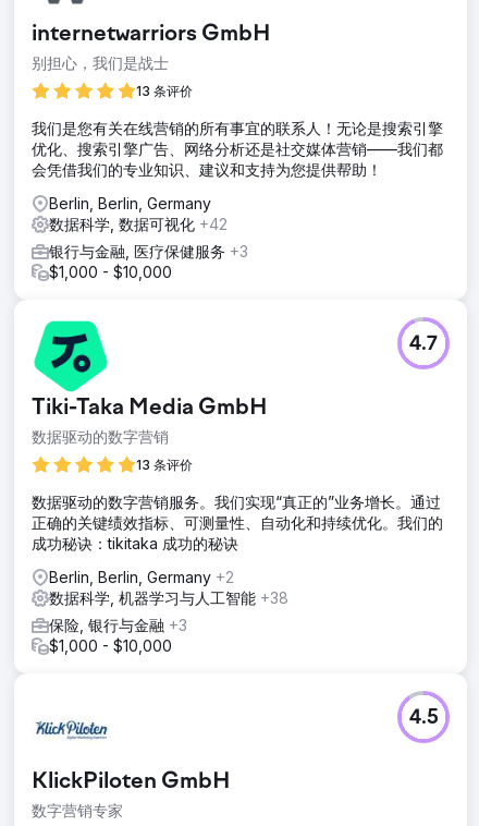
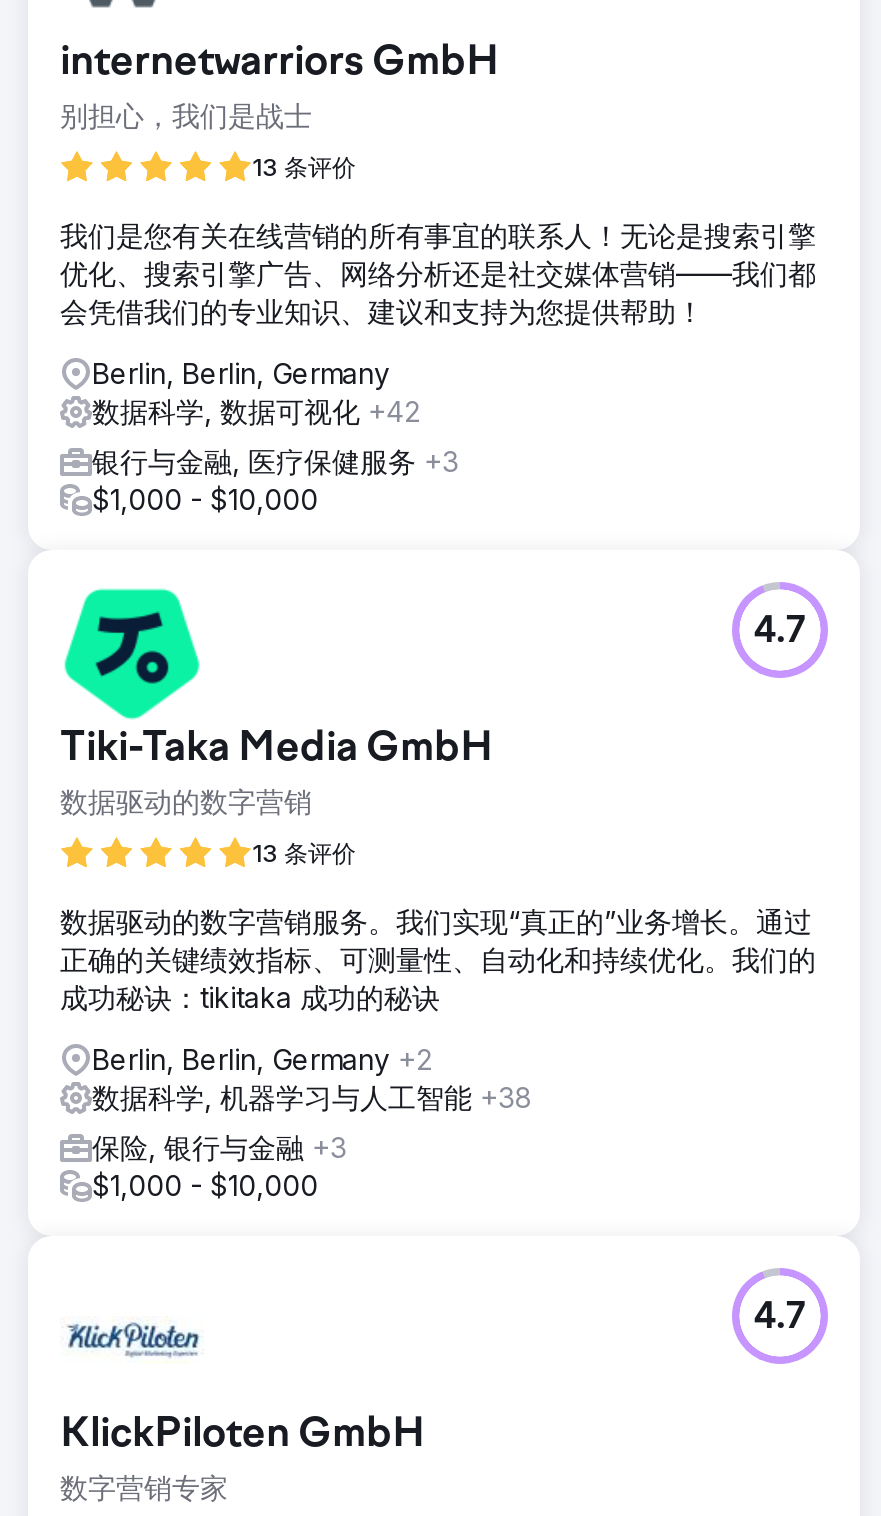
- 4.5
+ 4.7
